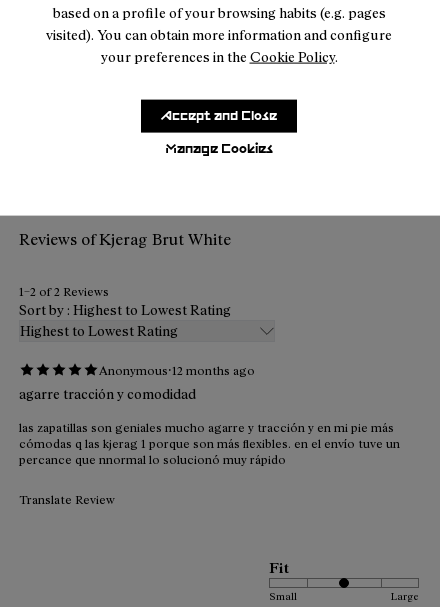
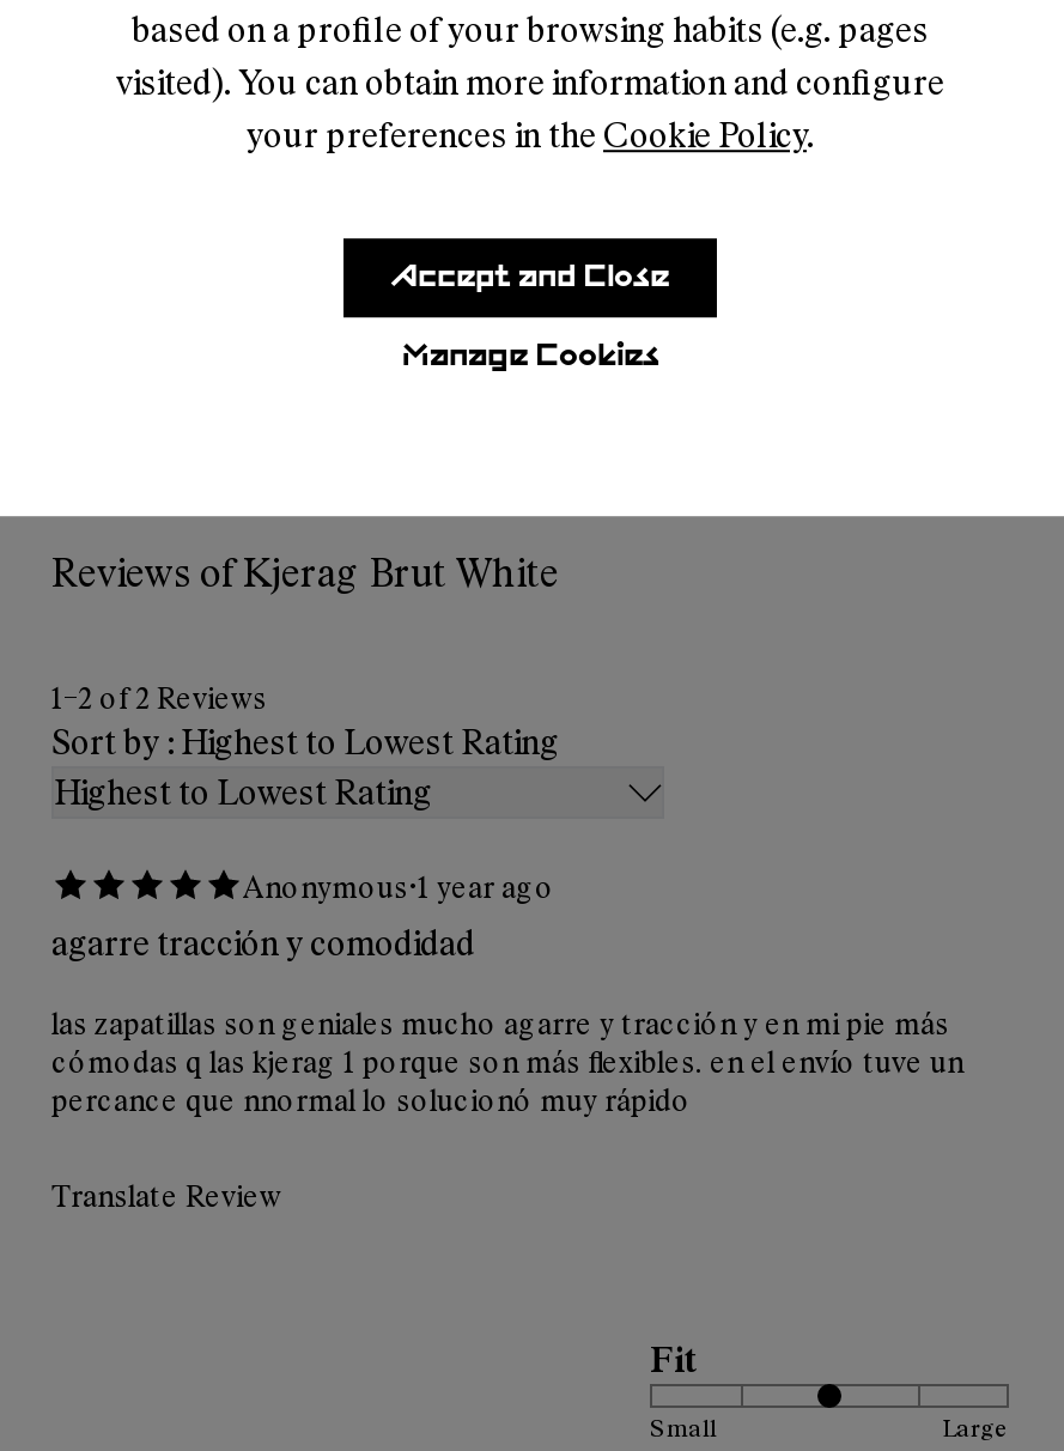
- Anonymous· 12 months ago
+ Anonymous· 1 year ago
